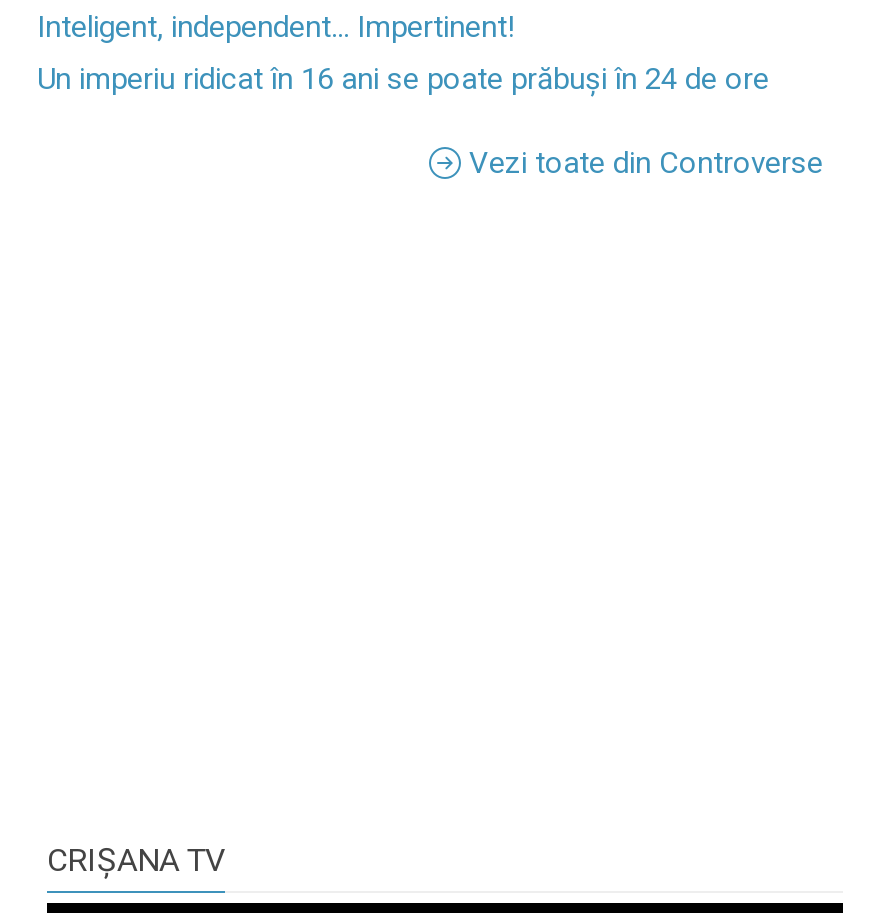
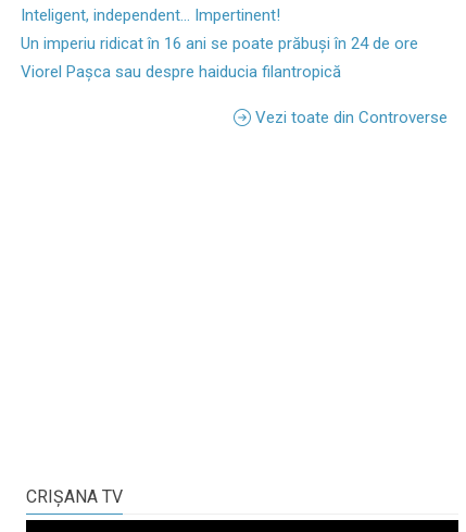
+ Viorel Pașca sau despre haiducia filantropică
